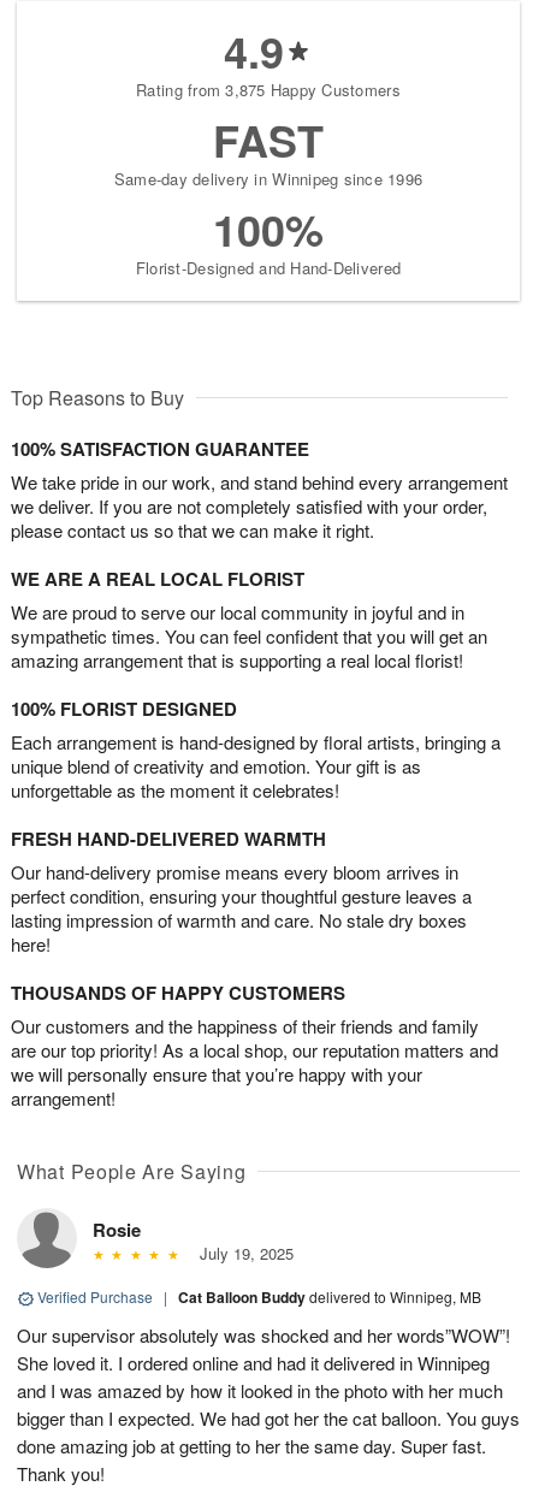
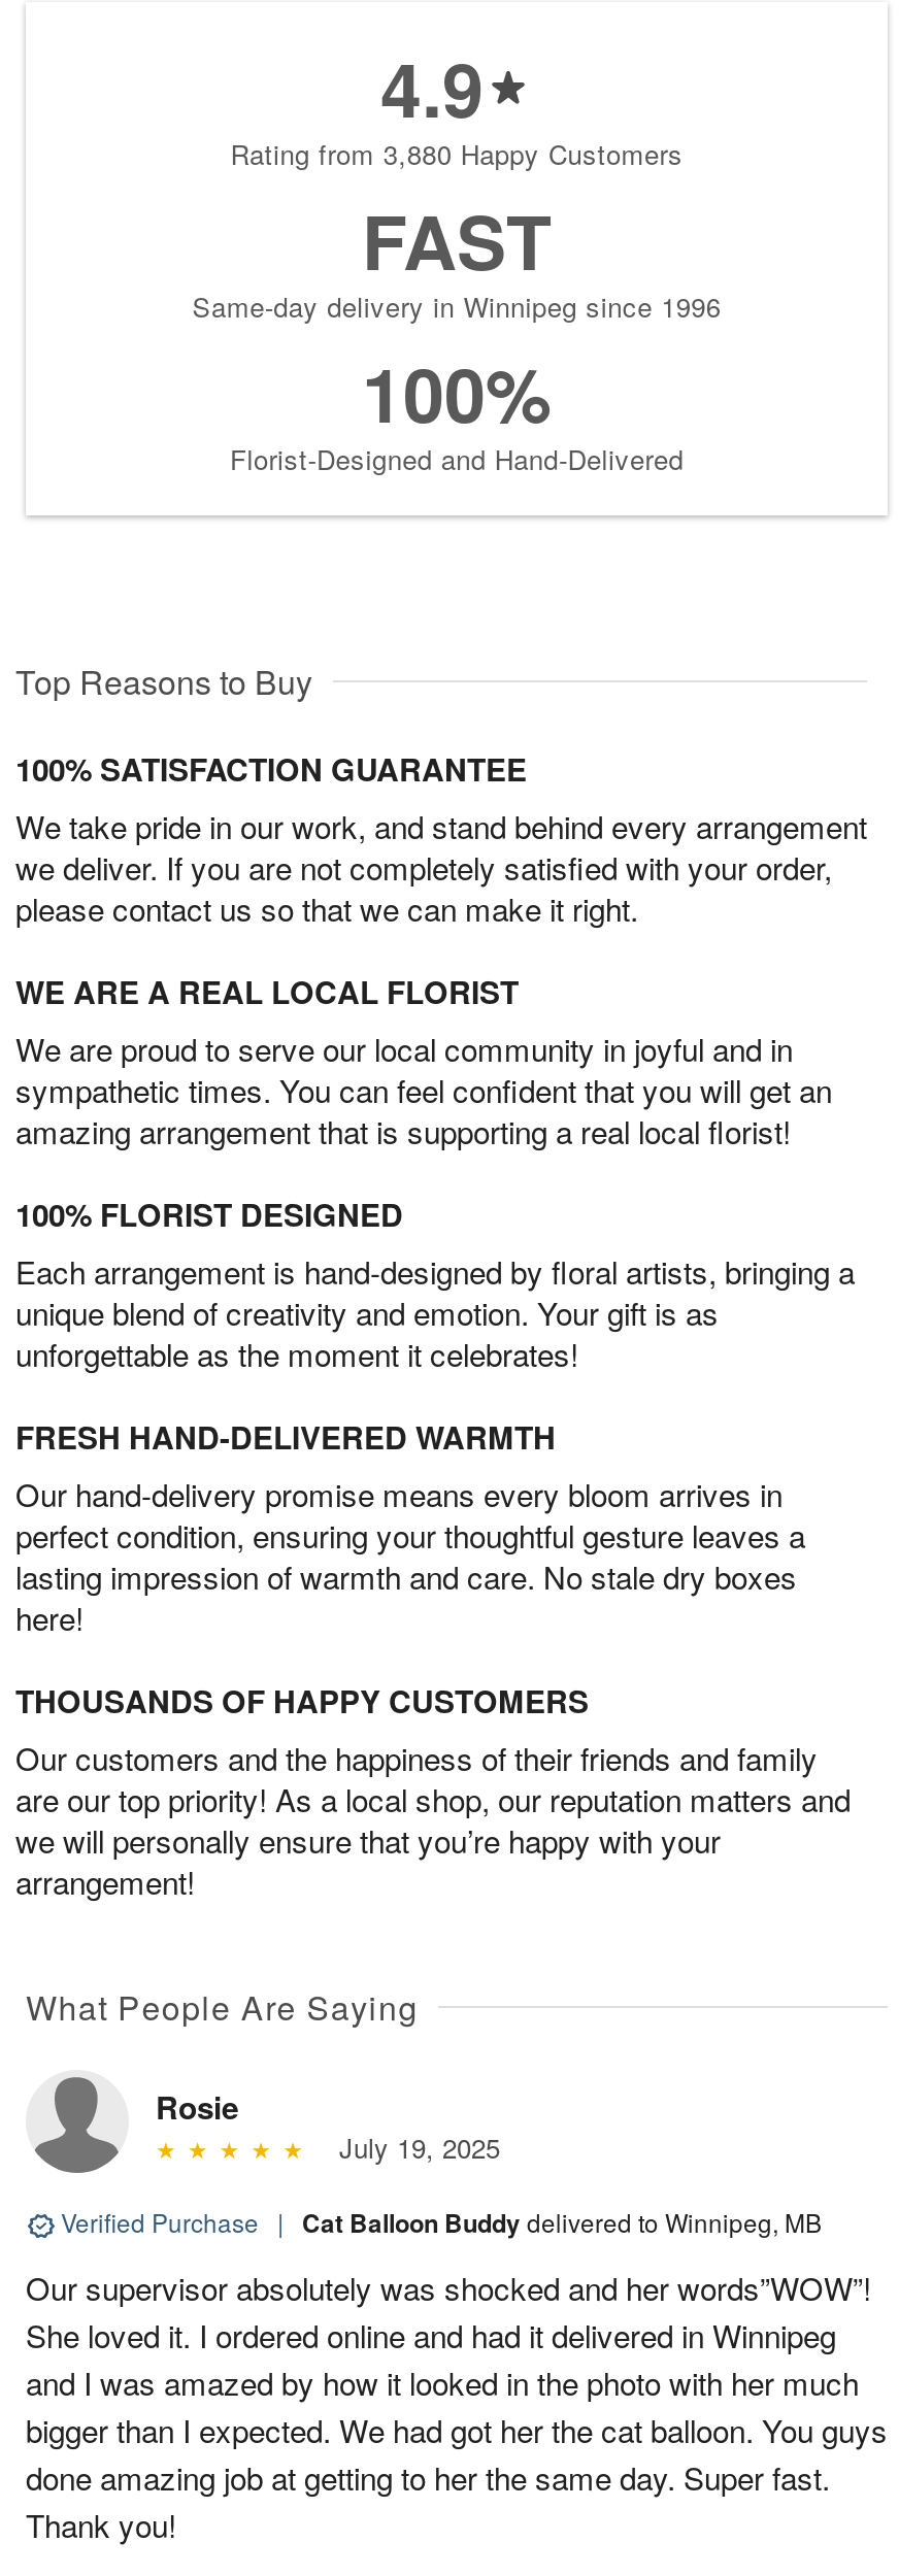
- Rating from 3,875 Happy Customers
+ Rating from 3,880 Happy Customers
